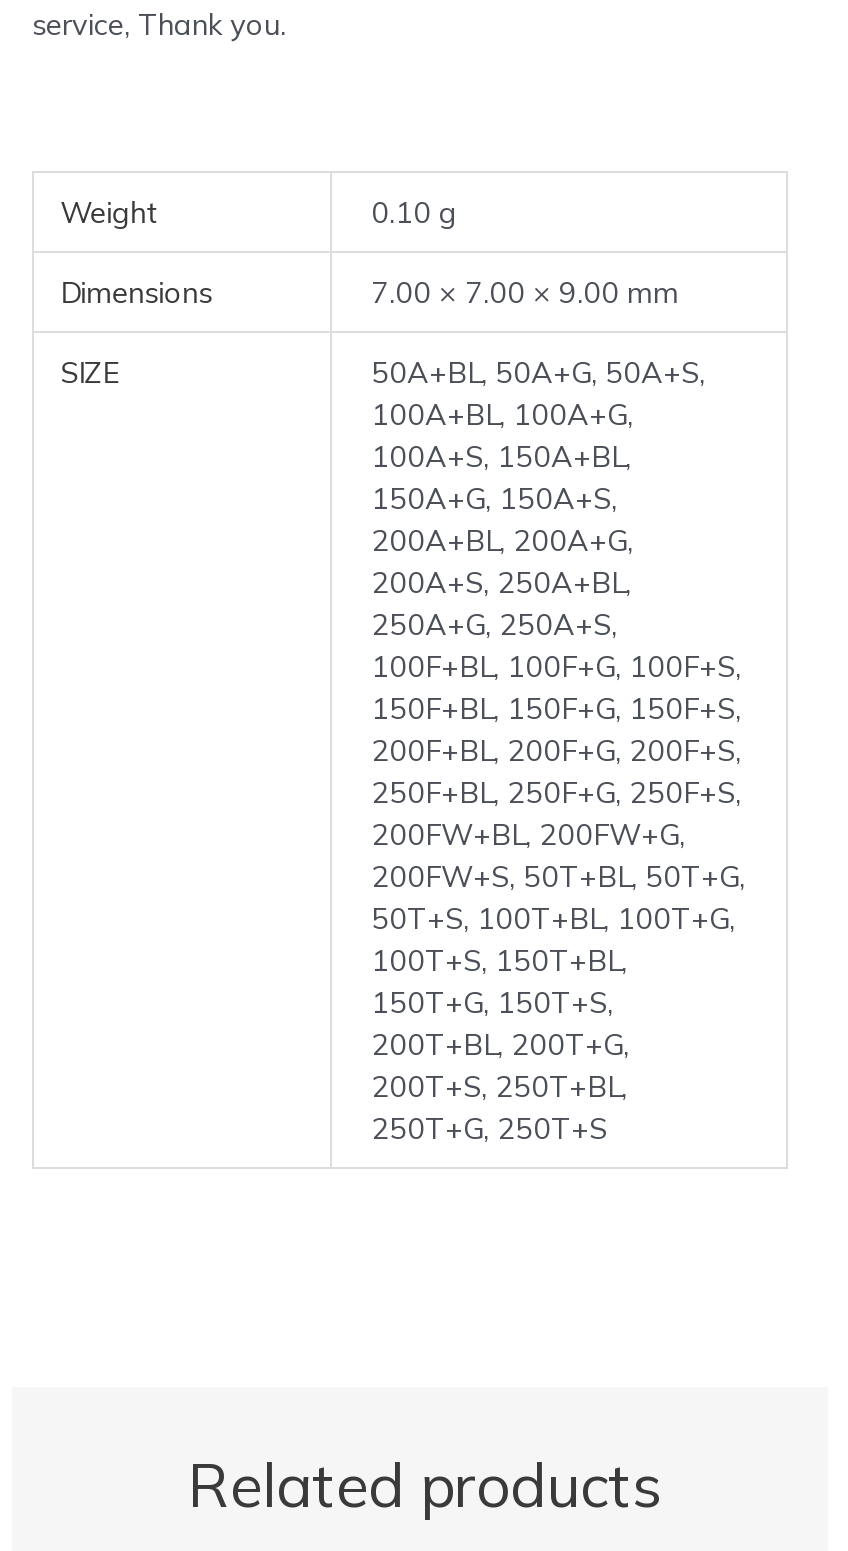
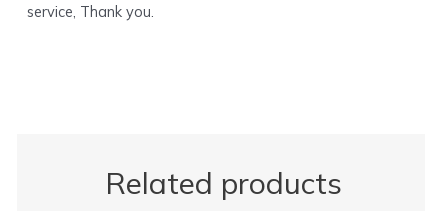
- Weight
- 0.10 g
- Dimensions
- 7.00 × 7.00 × 9.00 mm
- SIZE
- 50A+BL, 50A+G, 50A+S,
- 100A+BL, 100A+G,
- 100A+S, 150A+BL,
- 150A+G, 150A+S,
- 200A+BL, 200A+G,
- 200A+S, 250A+BL,
- 250A+G, 250A+S,
- 100F+BL, 100F+G, 100F+S,
- 150F+BL, 150F+G, 150F+S,
- 200F+BL, 200F+G, 200F+S,
- 250F+BL, 250F+G, 250F+S,
- 200FW+BL, 200FW+G,
- 200FW+S, 50T+BL, 50T+G,
- 50T+S, 100T+BL, 100T+G,
- 100T+S, 150T+BL,
- 150T+G, 150T+S,
- 200T+BL, 200T+G,
- 200T+S, 250T+BL,
- 250T+G, 250T+S
